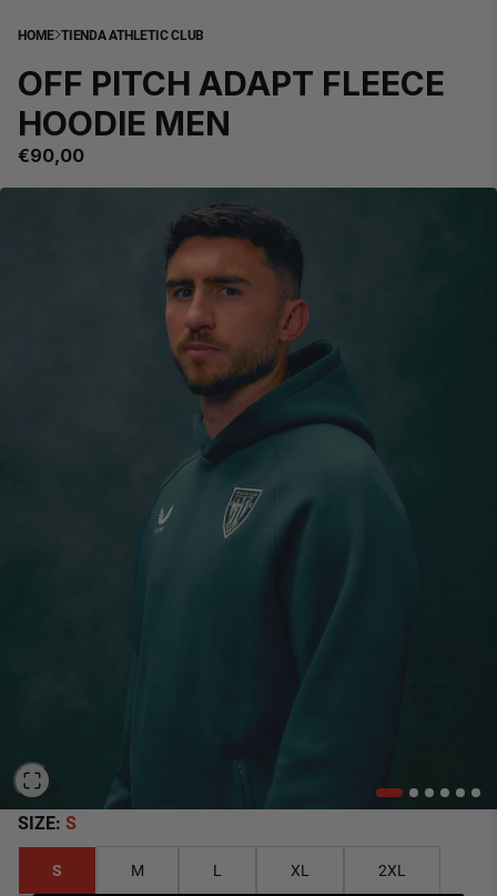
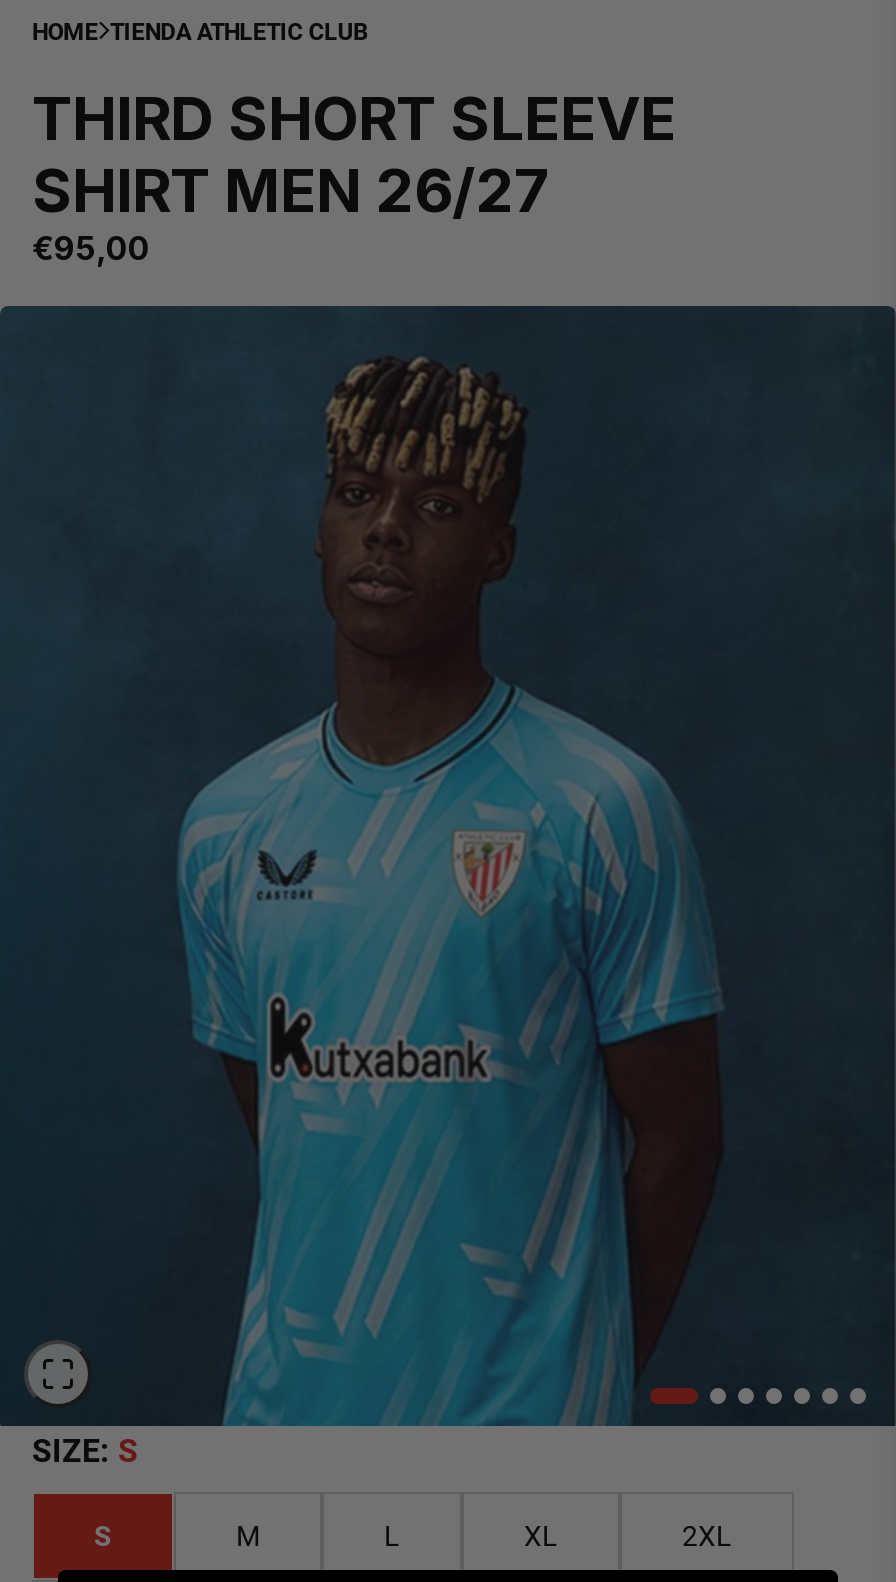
- OFF PITCH ADAPT FLEECE
- HOODIE MEN
- €90,00
+ THIRD SHORT SLEEVE
+ SHIRT MEN 26/27
+ €95,00

- [image]
+ [image]
